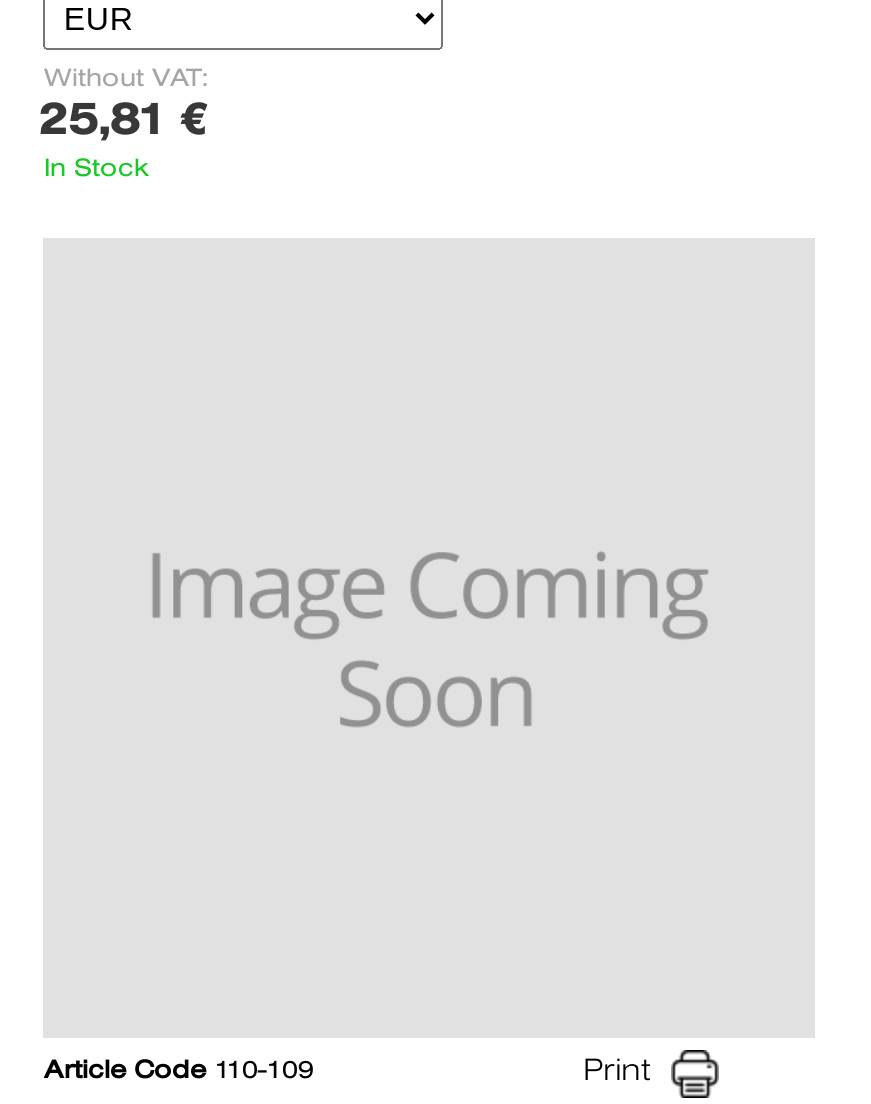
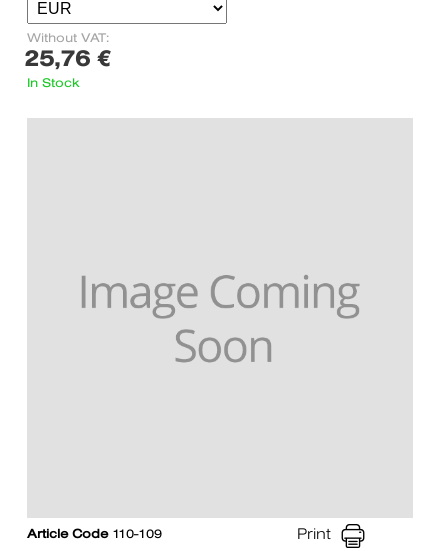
- 25,81 €
+ 25,76 €
